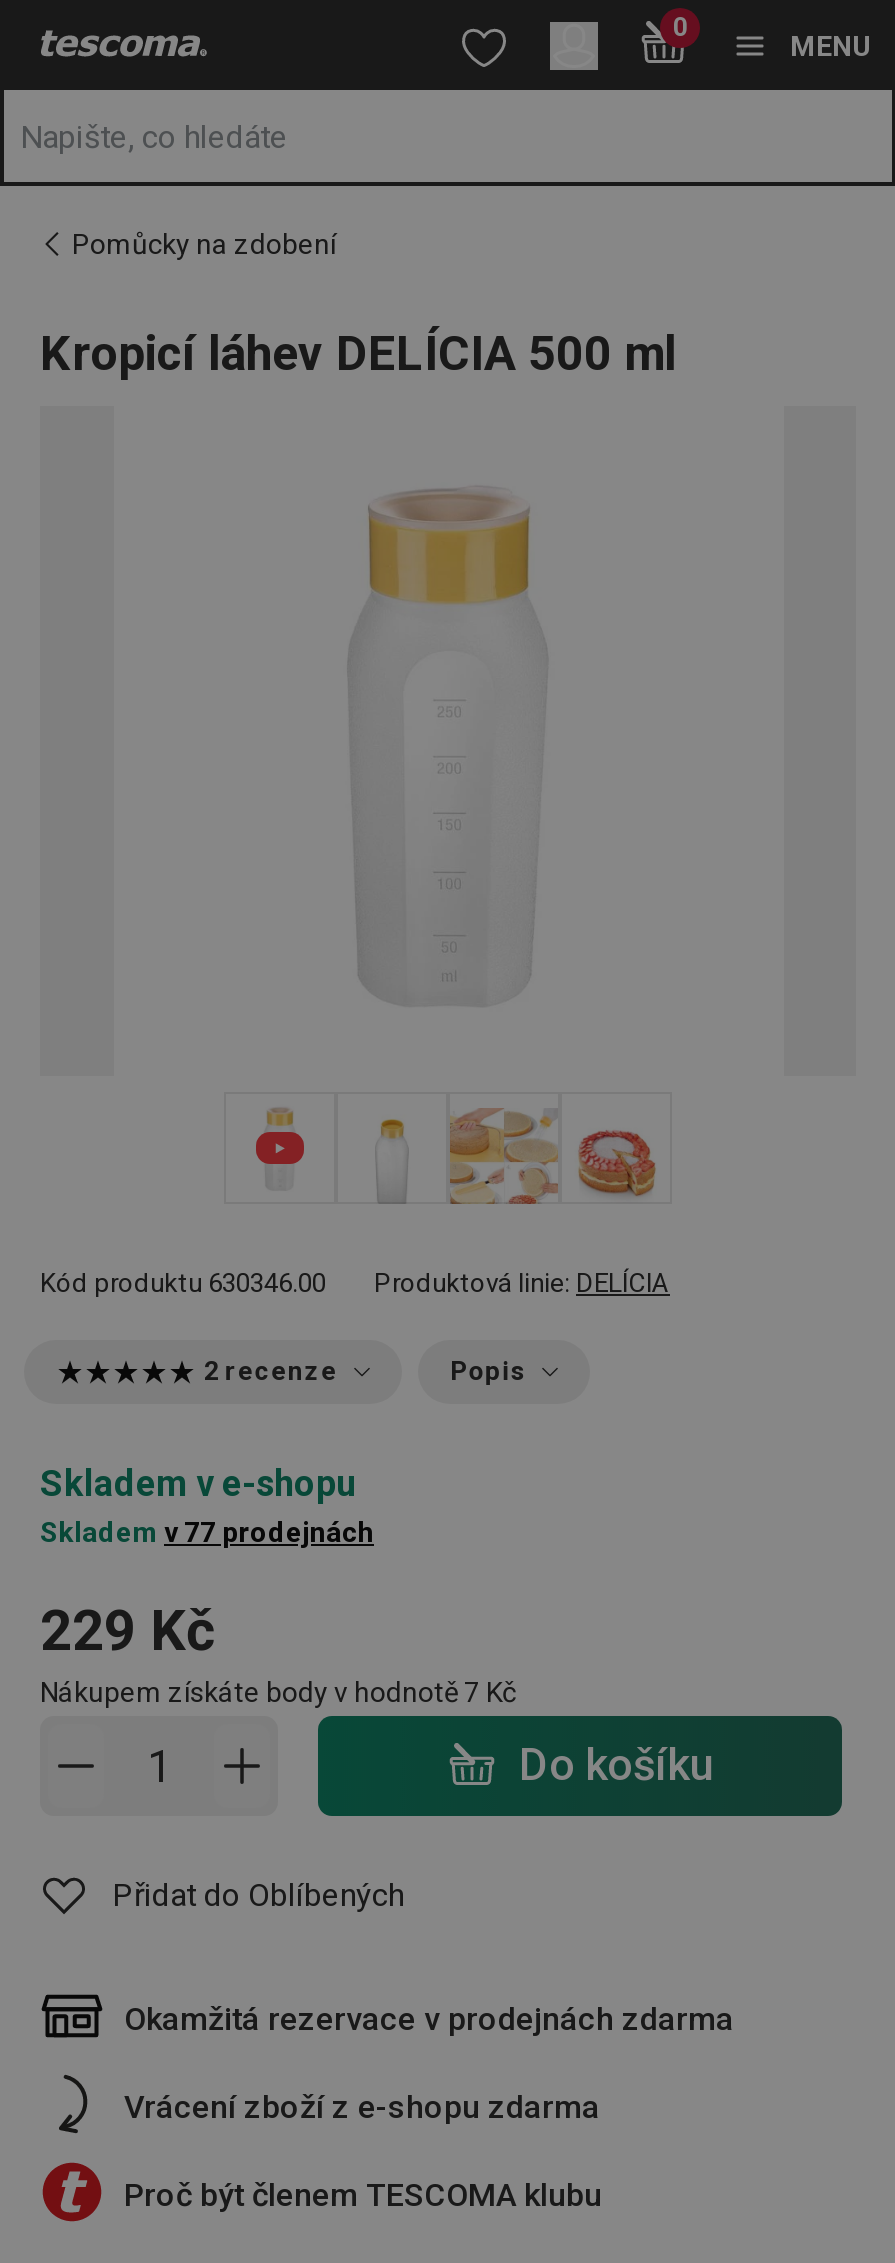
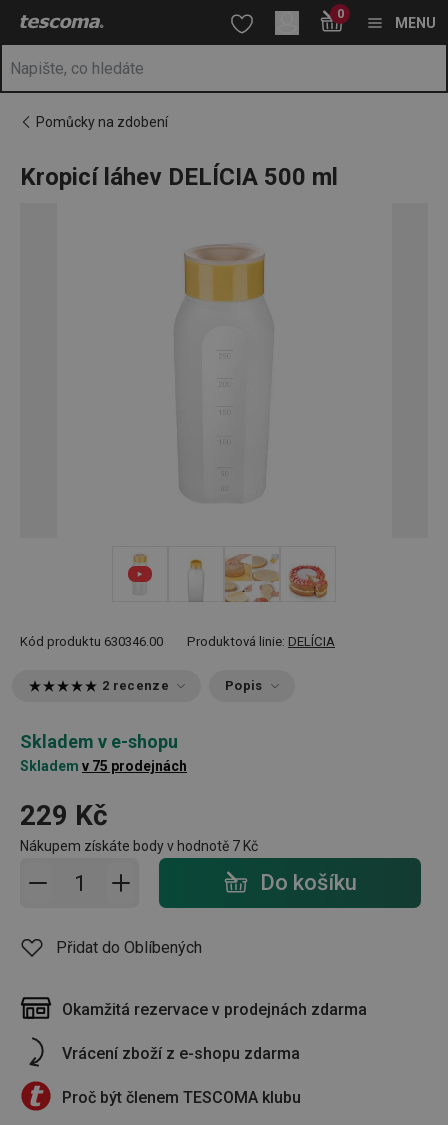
- Skladem v 77 prodejnách
+ Skladem v 75 prodejnách
